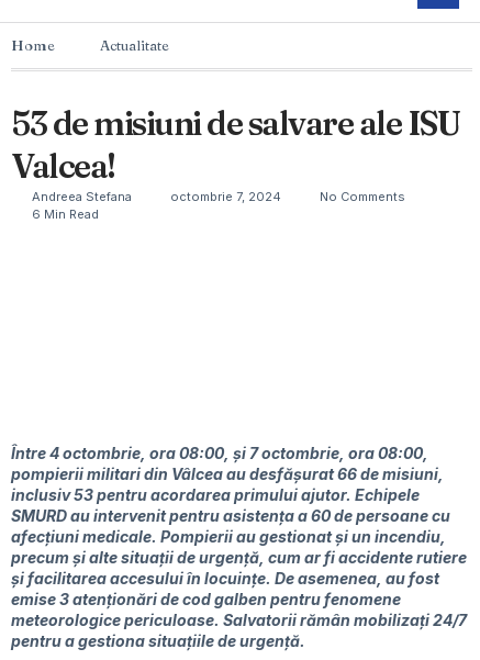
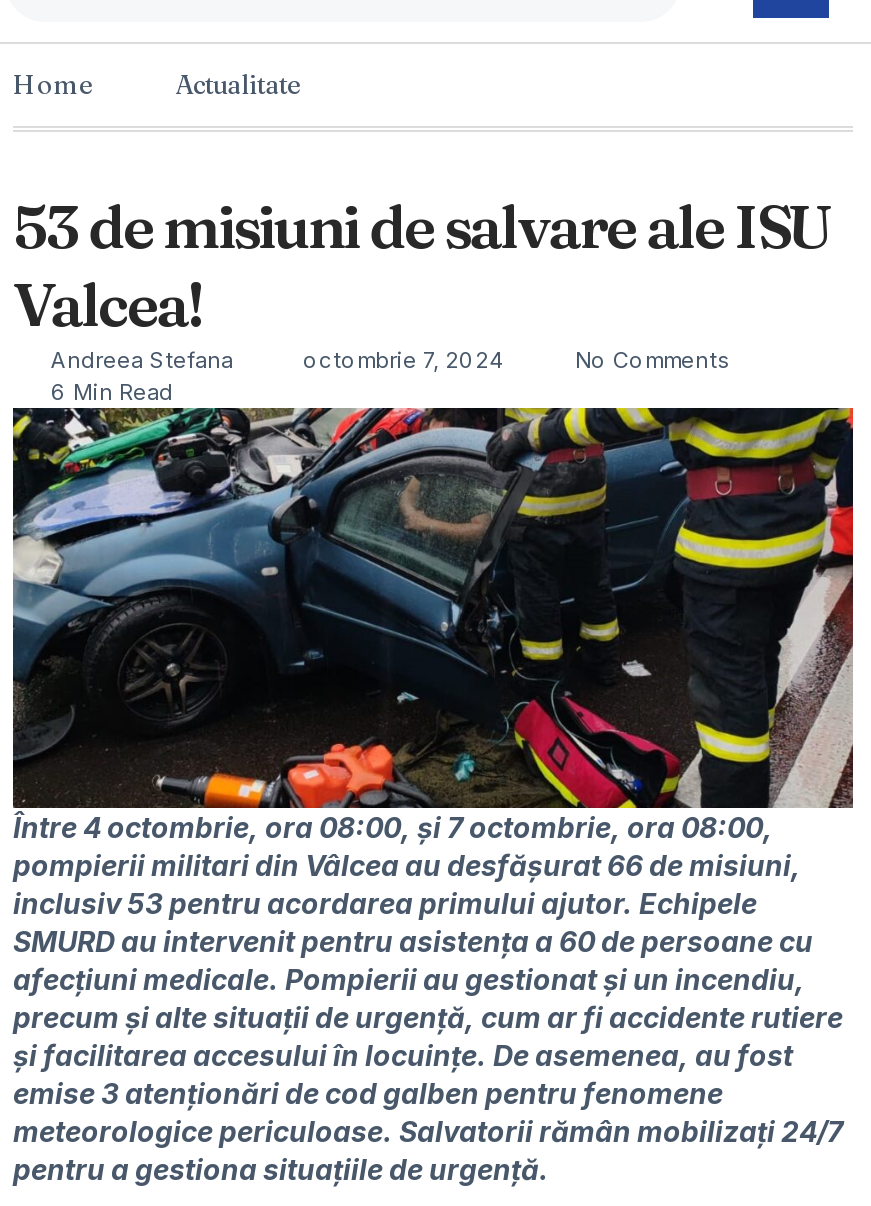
+ [image]
